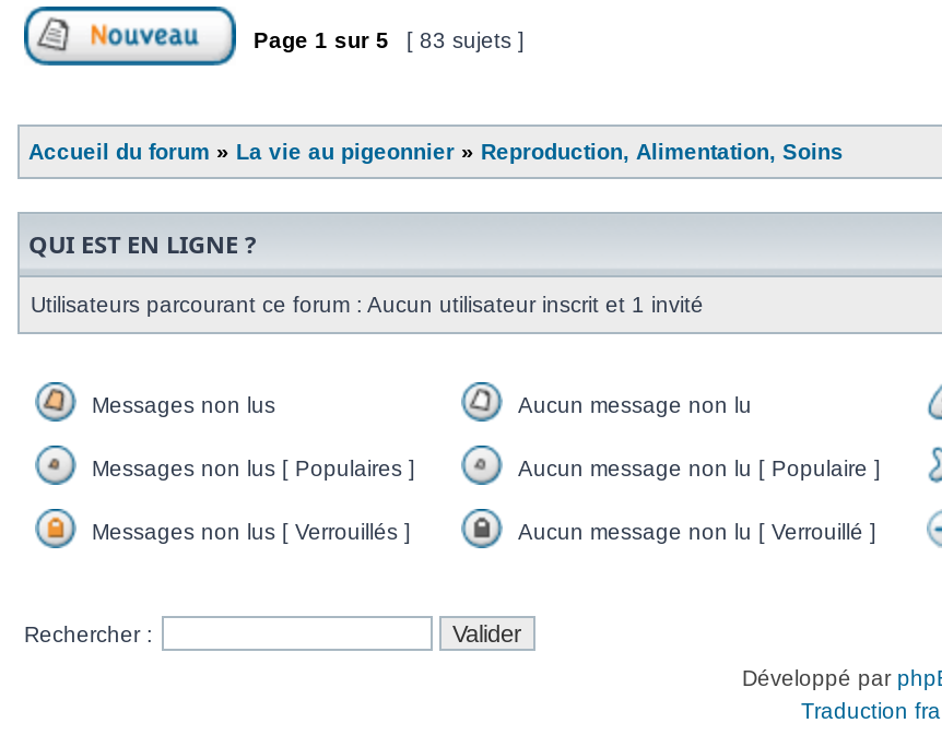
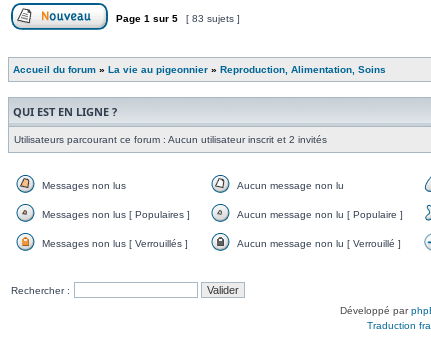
- Utilisateurs parcourant ce forum : Aucun utilisateur inscrit et 1 invité
+ Utilisateurs parcourant ce forum : Aucun utilisateur inscrit et 2 invités
